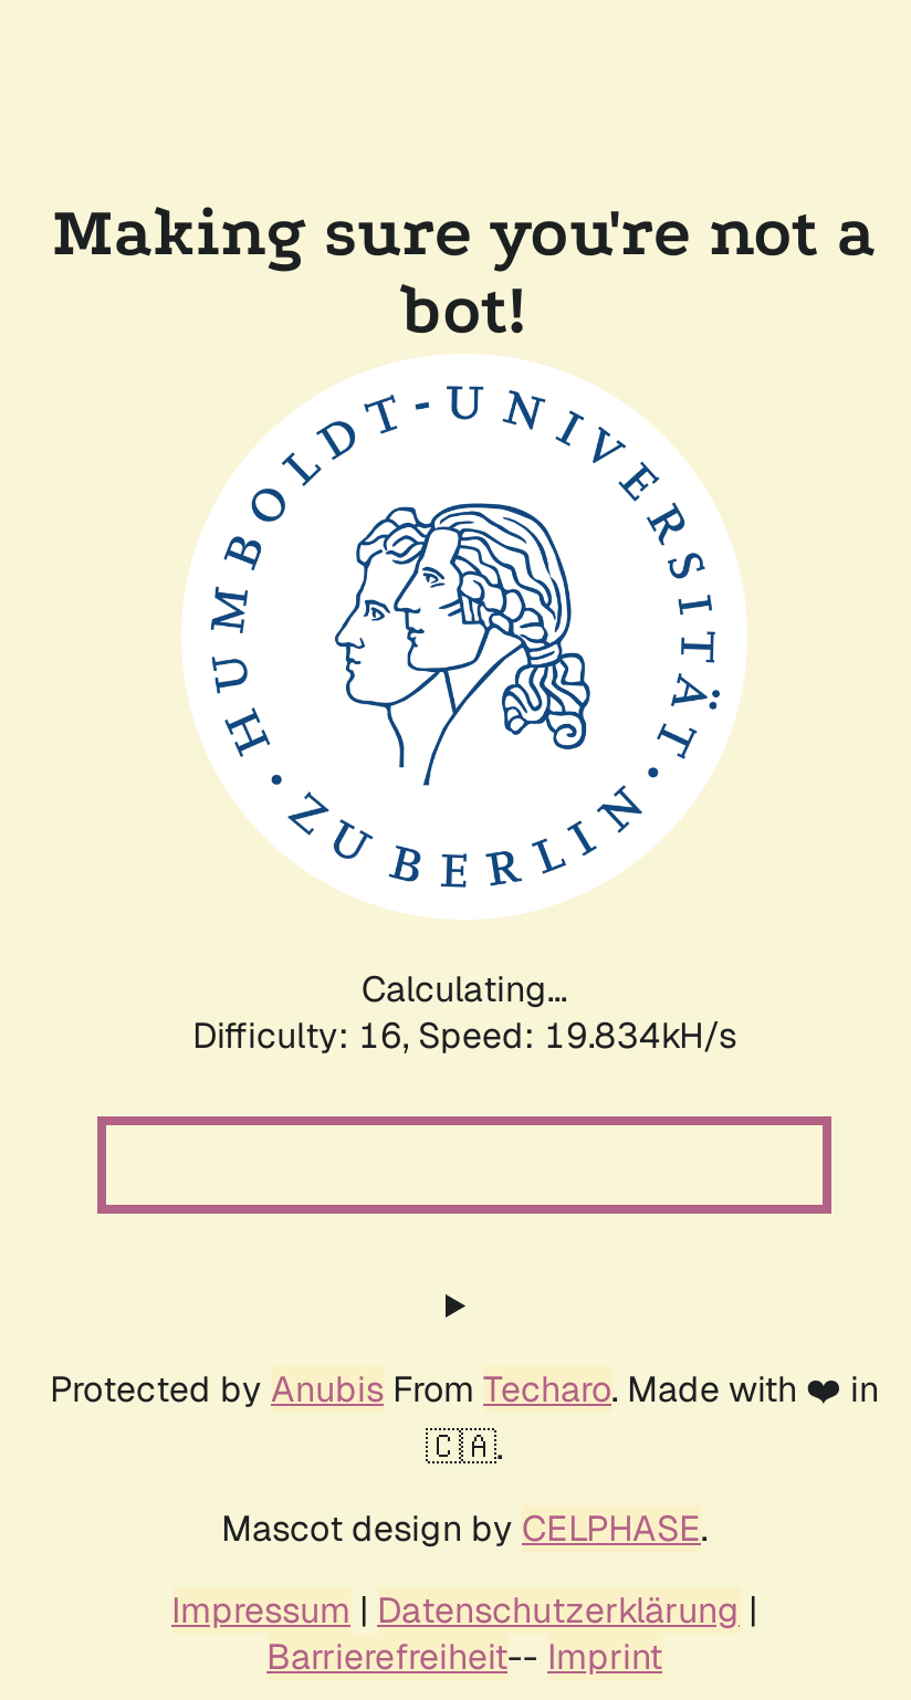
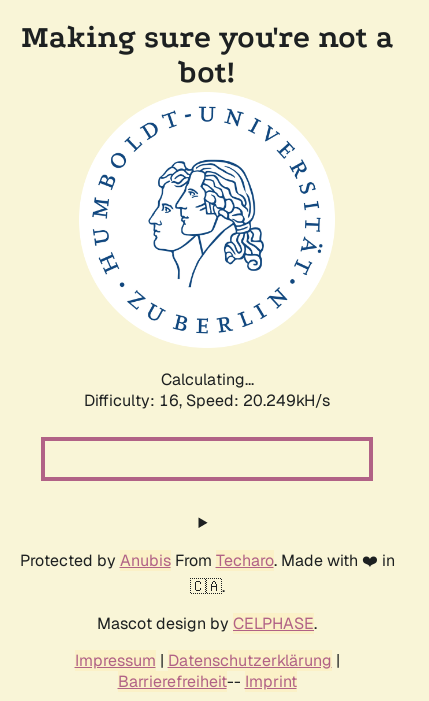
- Difficulty: 16, Speed: 19.834kH/s
+ Difficulty: 16, Speed: 20.249kH/s
